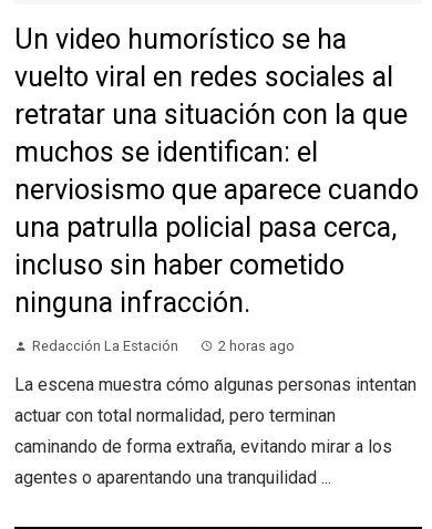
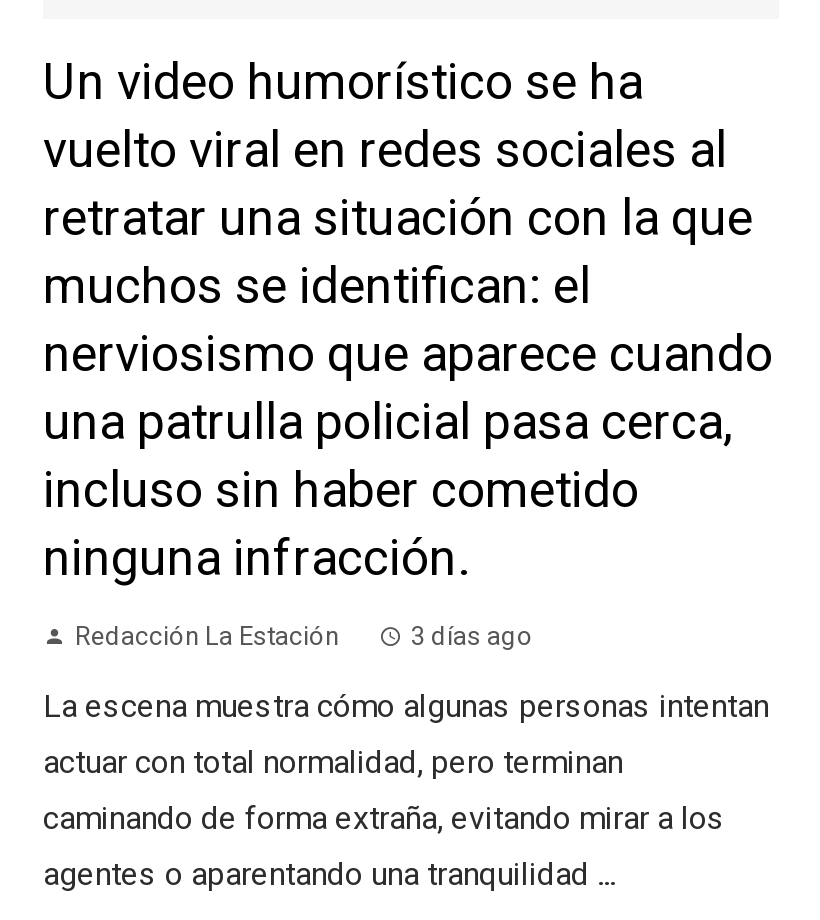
- 2 horas ago
+ 3 días ago
